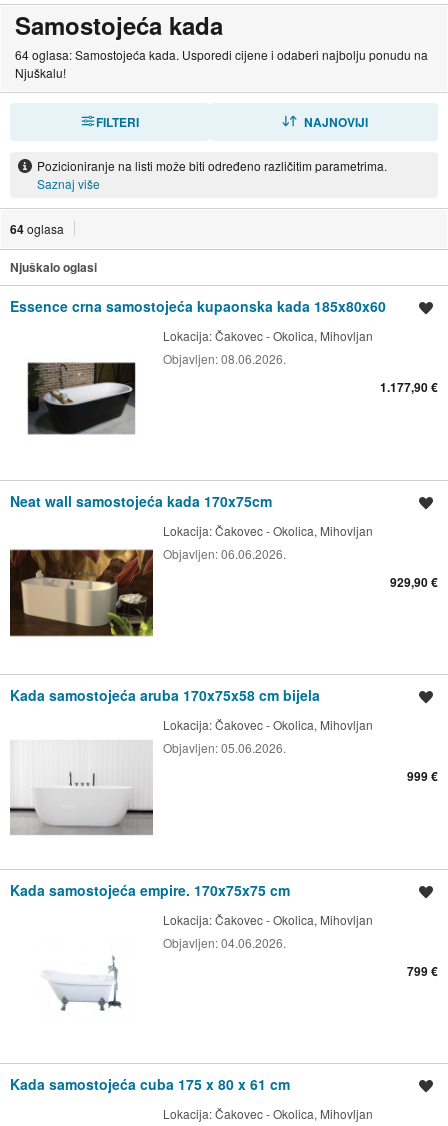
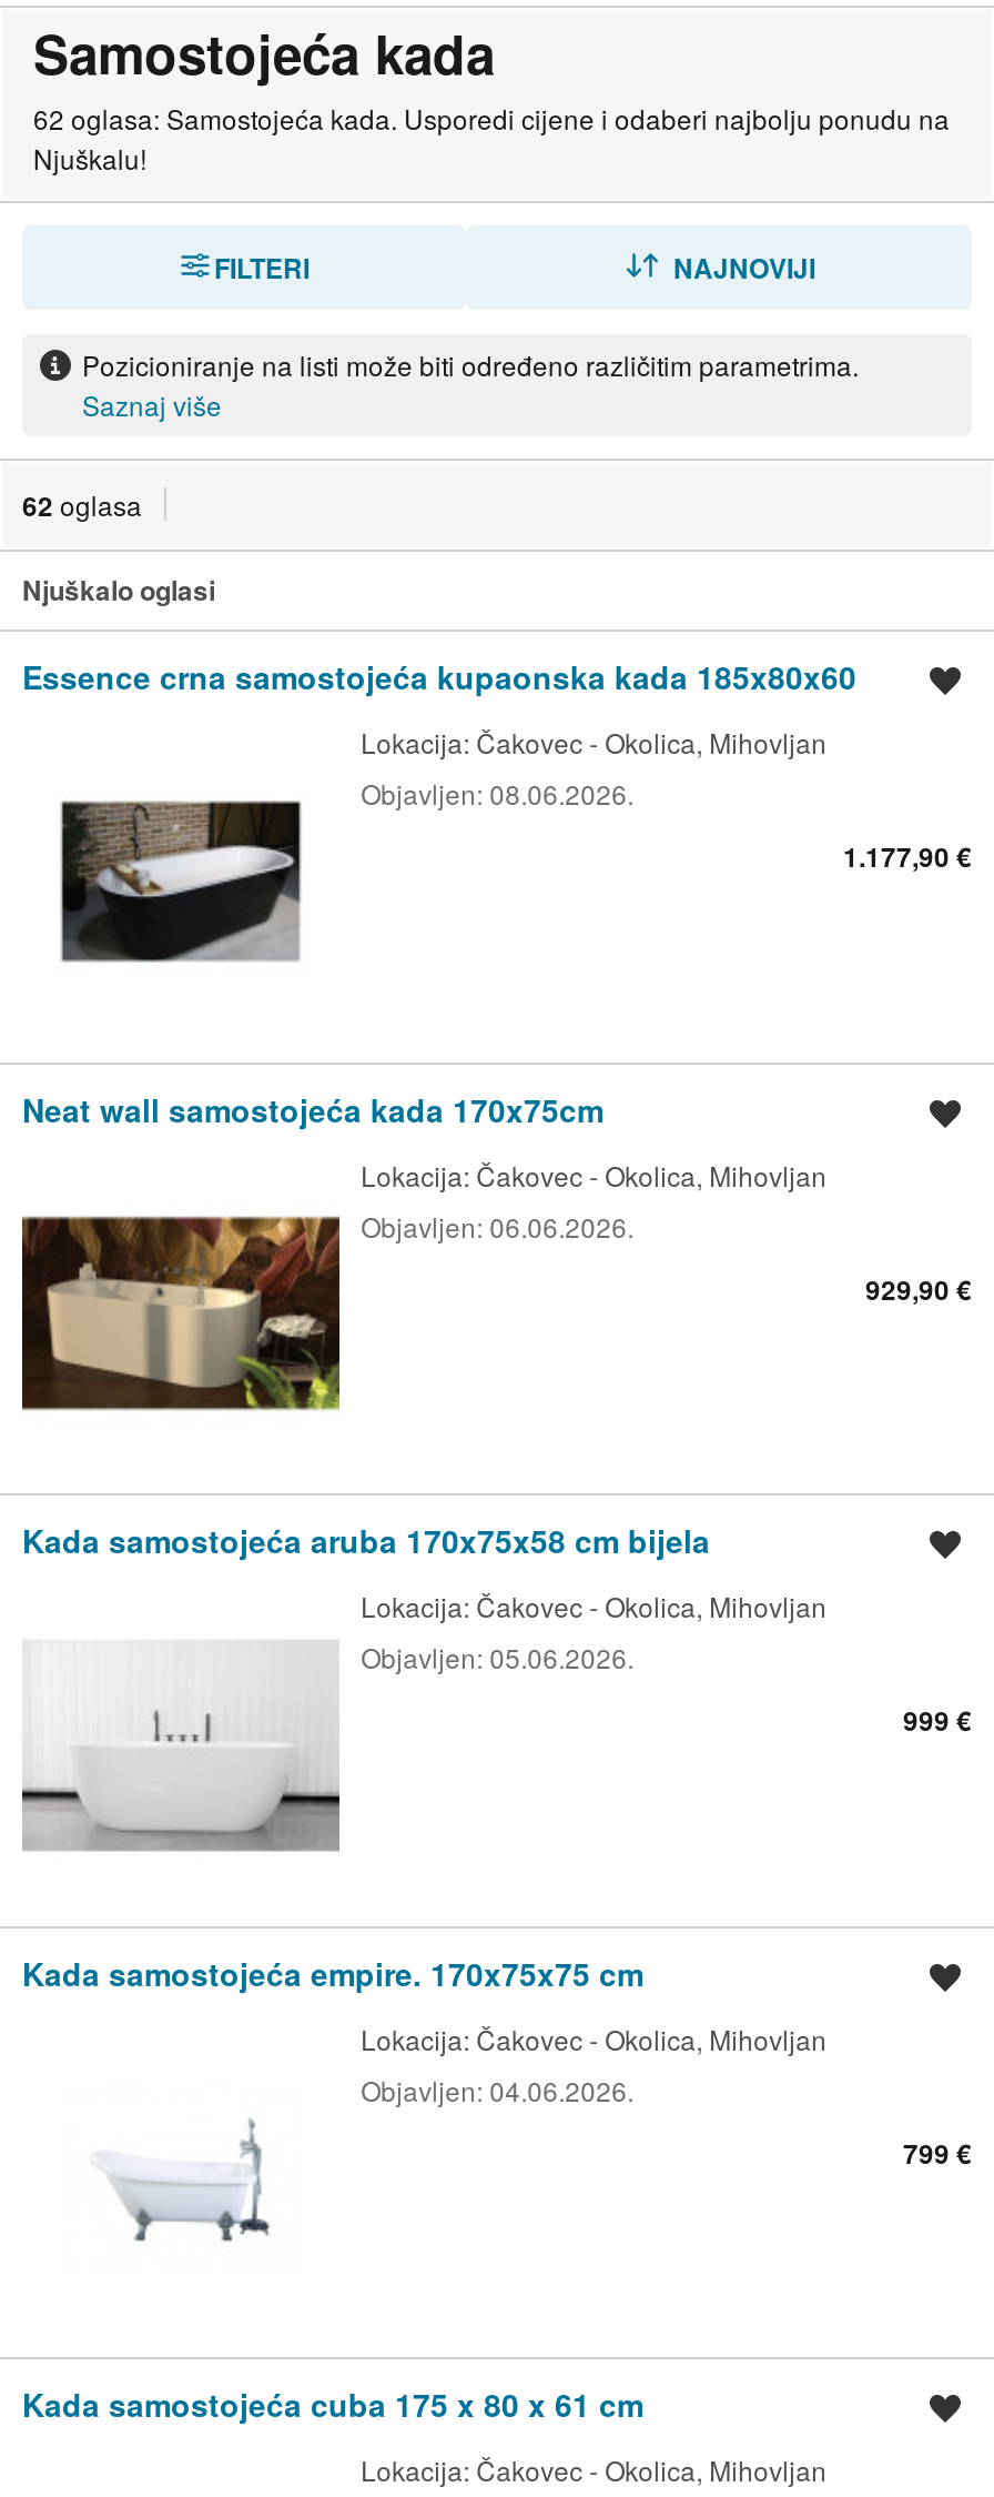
- 64 oglasa: Samostojeća kada. Usporedi cijene i odaberi najbolju ponudu na
+ 62 oglasa: Samostojeća kada. Usporedi cijene i odaberi najbolju ponudu na

- 64 oglasa
+ 62 oglasa
